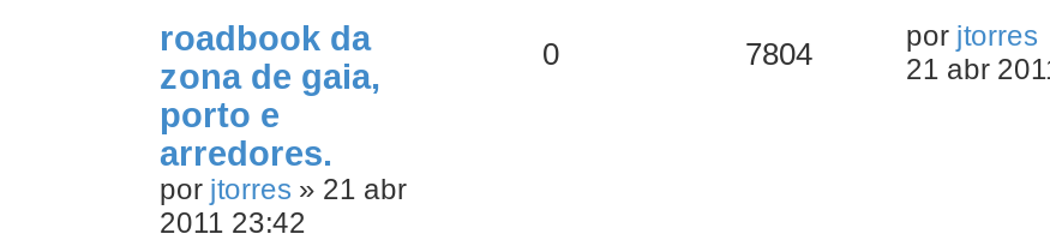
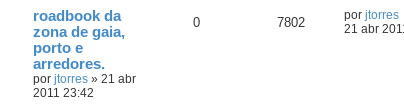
- 7804
+ 7802
